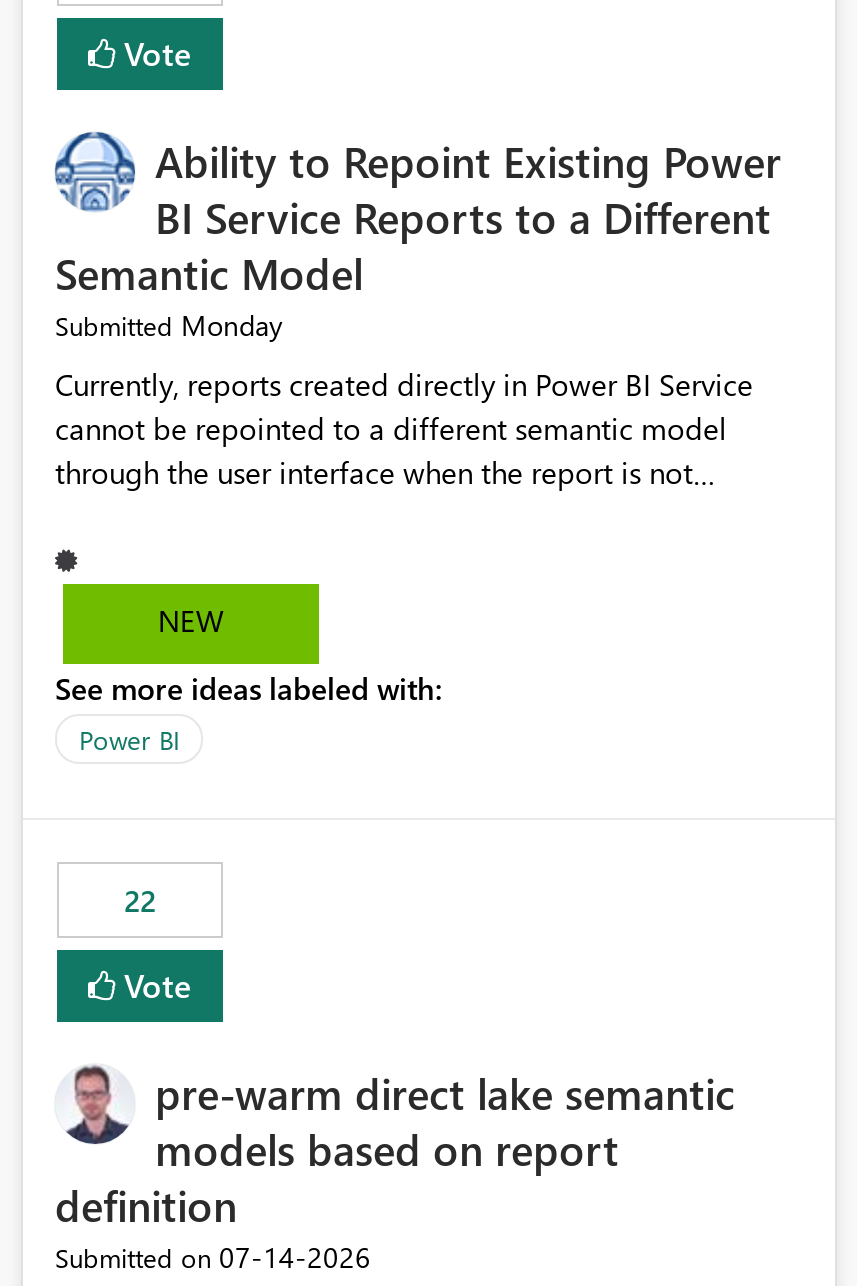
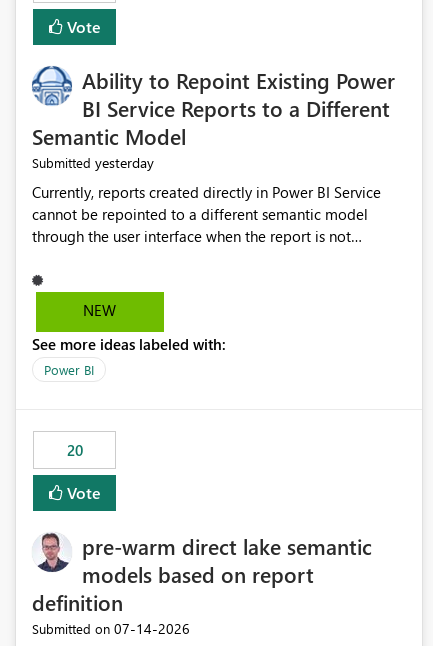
- Submitted Monday
+ Submitted yesterday

- 22
+ 20
